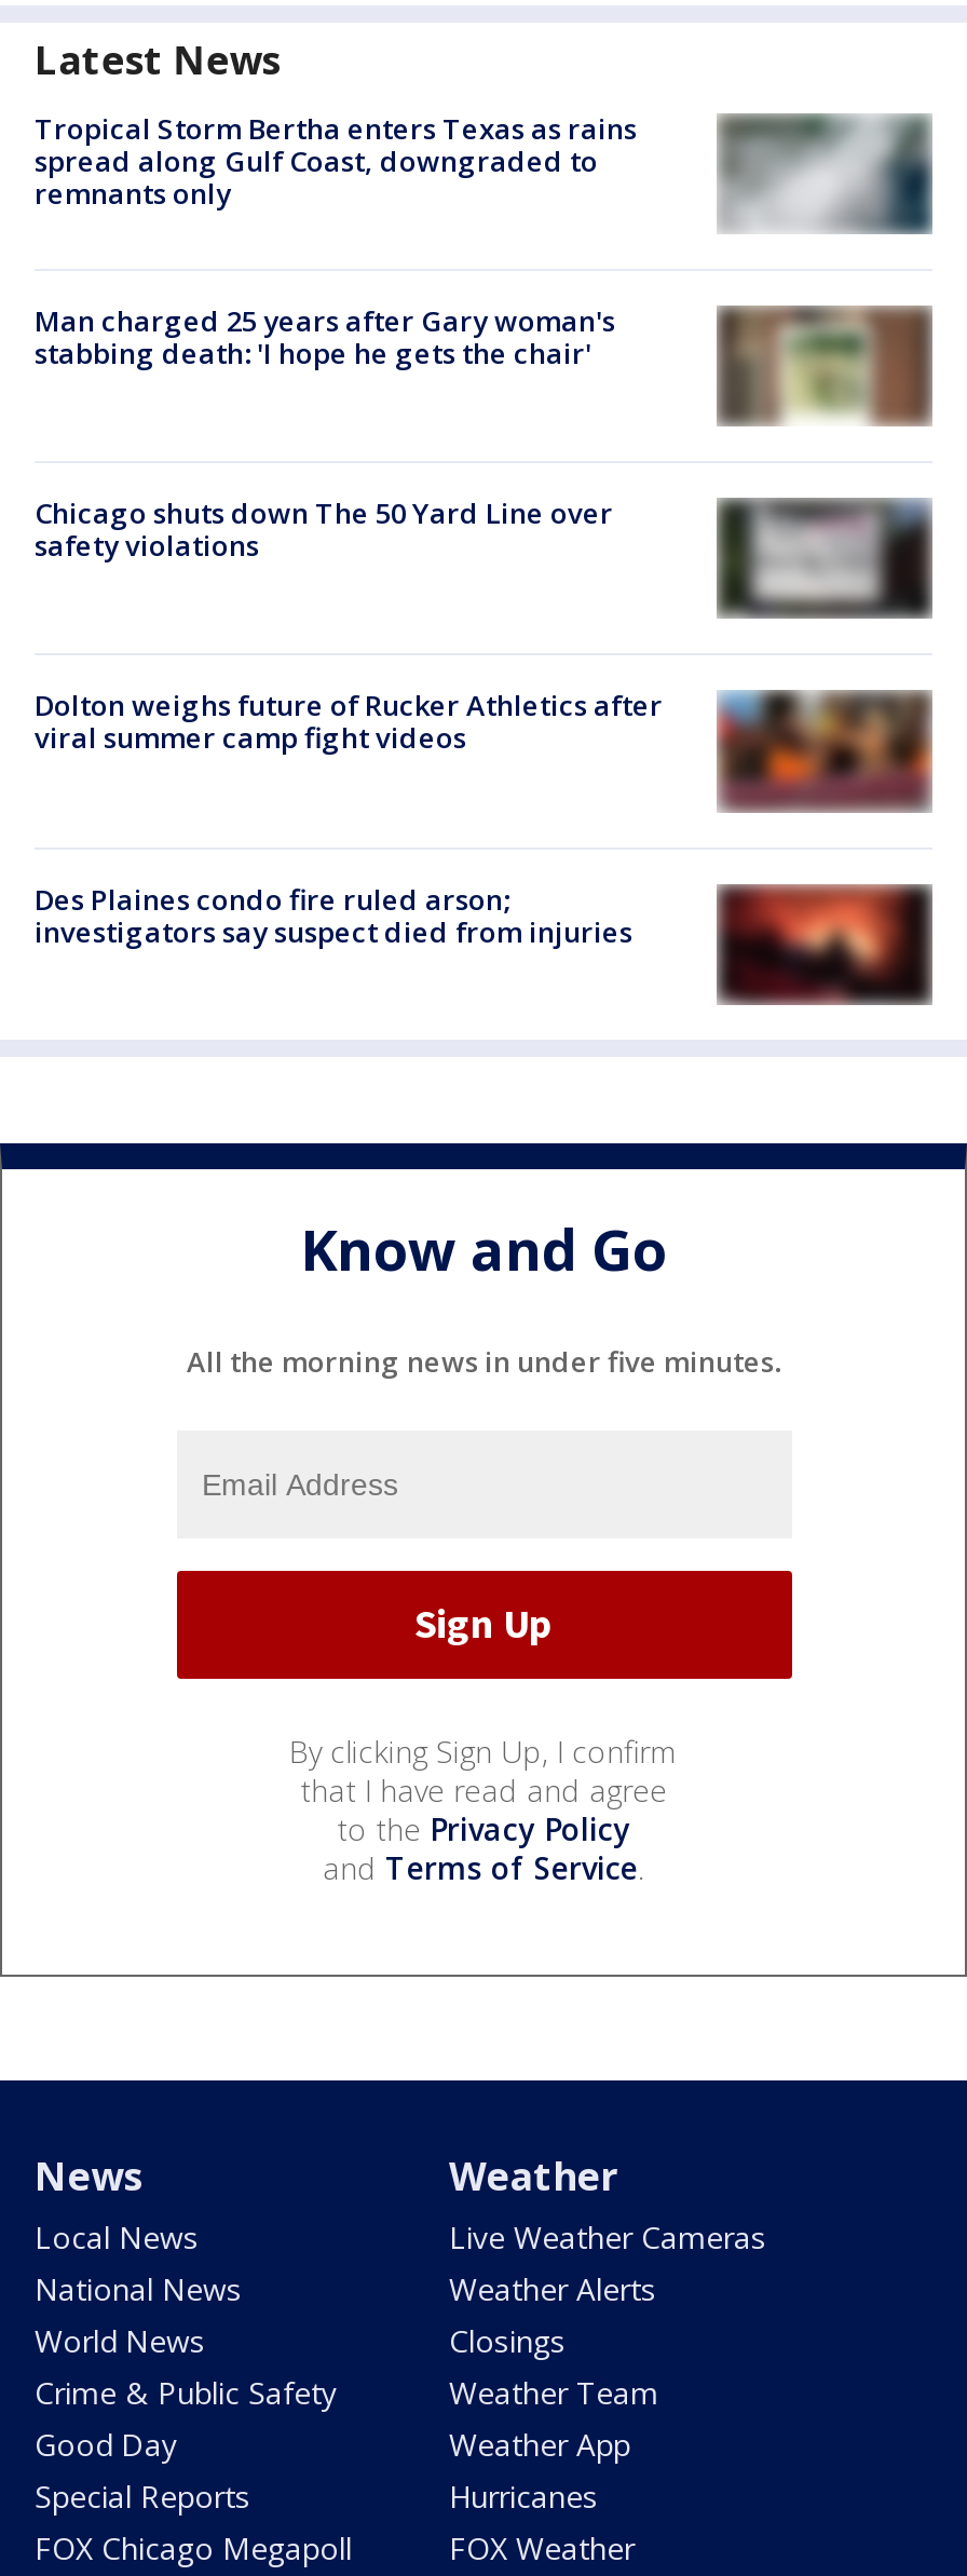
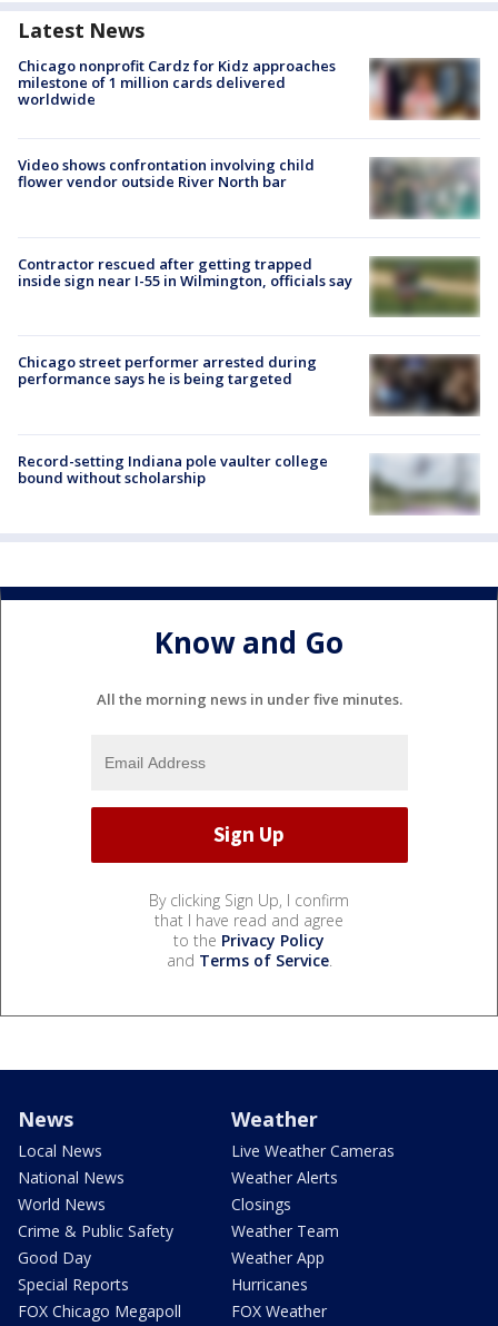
- [image]
- Tropical Storm Bertha enters Texas as rains
- spread along Gulf Coast, downgraded to
- remnants only
+ [image]
+ Chicago nonprofit Cardz for Kidz approaches
+ milestone of 1 million cards delivered
+ worldwide

- Man charged 25 years after Gary woman's
- stabbing death: 'I hope he gets the chair'
+ Video shows confrontation involving child
+ flower vendor outside River North bar

- [image]
+ [image]

- Chicago shuts down The 50 Yard Line over
- safety violations
+ Contractor rescued after getting trapped
+ inside sign near I-55 in Wilmington, officials say

- [image]
+ [image]

- Dolton weighs future of Rucker Athletics after
- viral summer camp fight videos
+ Chicago street performer arrested during
+ performance says he is being targeted

- [image]
+ [image]

- [image]
- Des Plaines condo fire ruled arson;
- investigators say suspect died from injuries
+ [image]
+ Record-setting Indiana pole vaulter college
+ bound without scholarship
